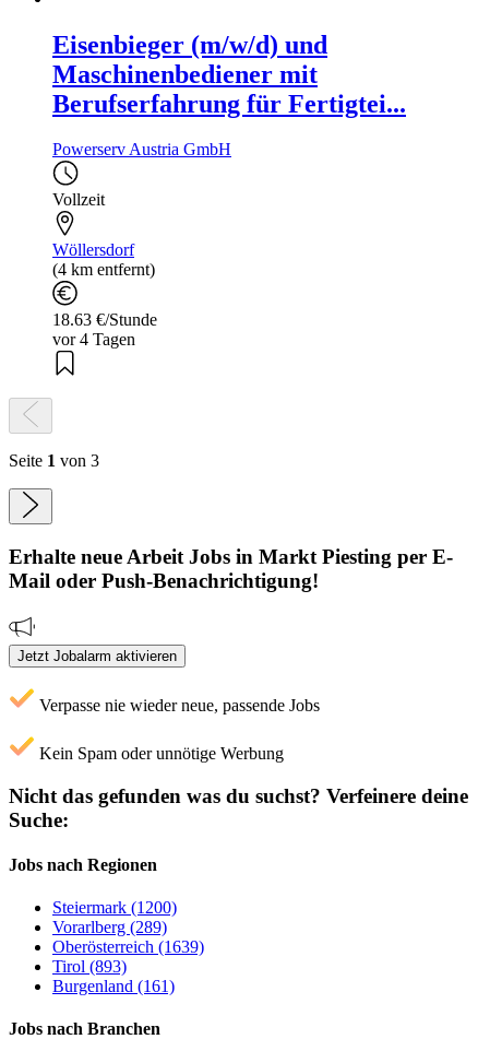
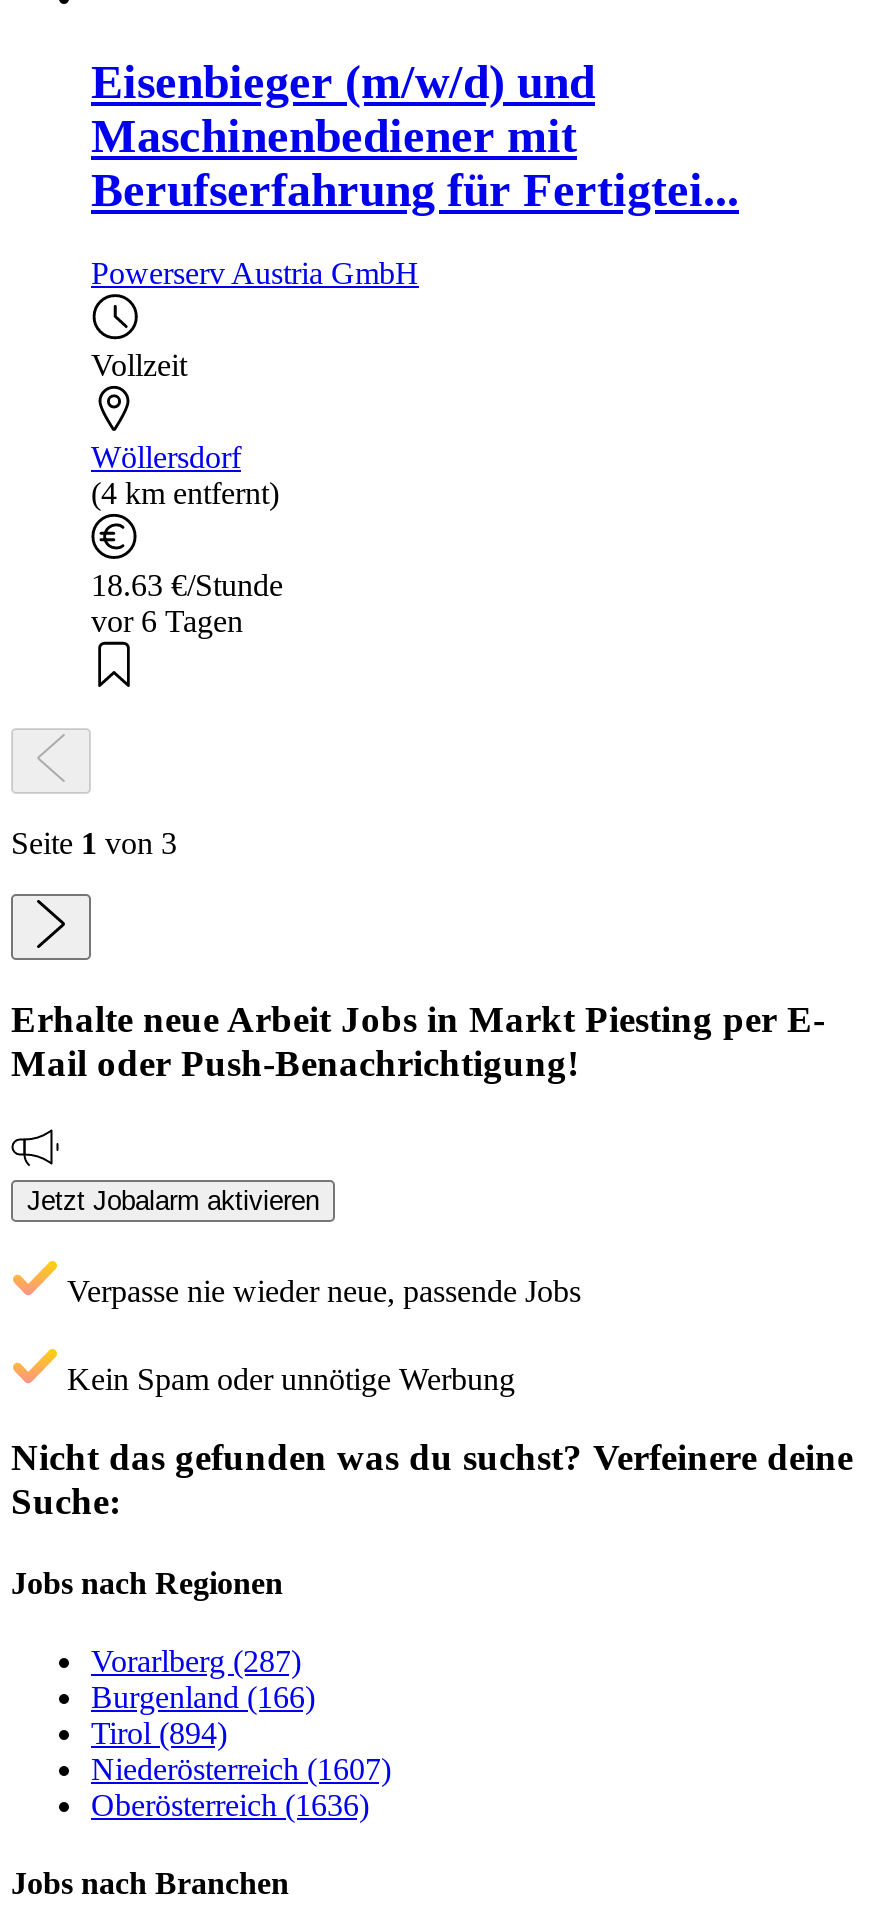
- vor 4 Tagen
+ vor 6 Tagen

- Steiermark (1200)
- Vorarlberg (289)
- Oberösterreich (1639)
- Tirol (893)
- Burgenland (161)
+ Vorarlberg (287)
+ Burgenland (166)
+ Tirol (894)
+ Niederösterreich (1607)
+ Oberösterreich (1636)
